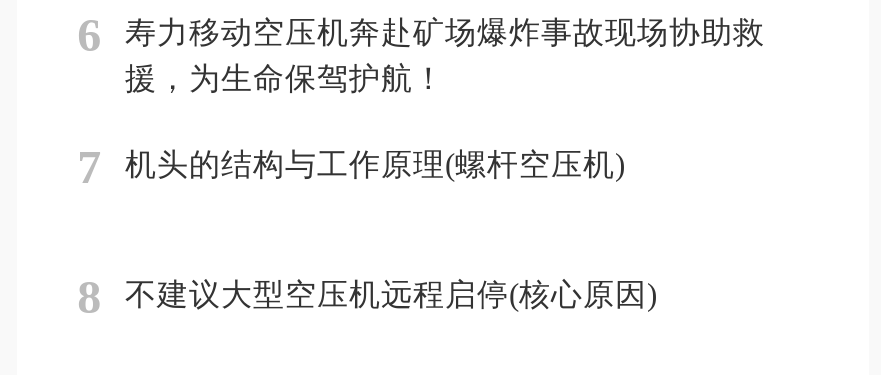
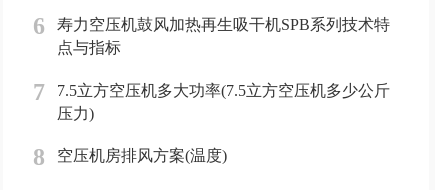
- 寿力移动空压机奔赴矿场爆炸事故现场协助救
- 援，为生命保驾护航！
+ 寿力空压机鼓风加热再生吸干机SPB系列技术特
+ 点与指标

- 机头的结构与工作原理(螺杆空压机)
+ 7.5立方空压机多大功率(7.5立方空压机多少公斤
+ 压力)

- 不建议大型空压机远程启停(核心原因)
+ 空压机房排风方案(温度)
